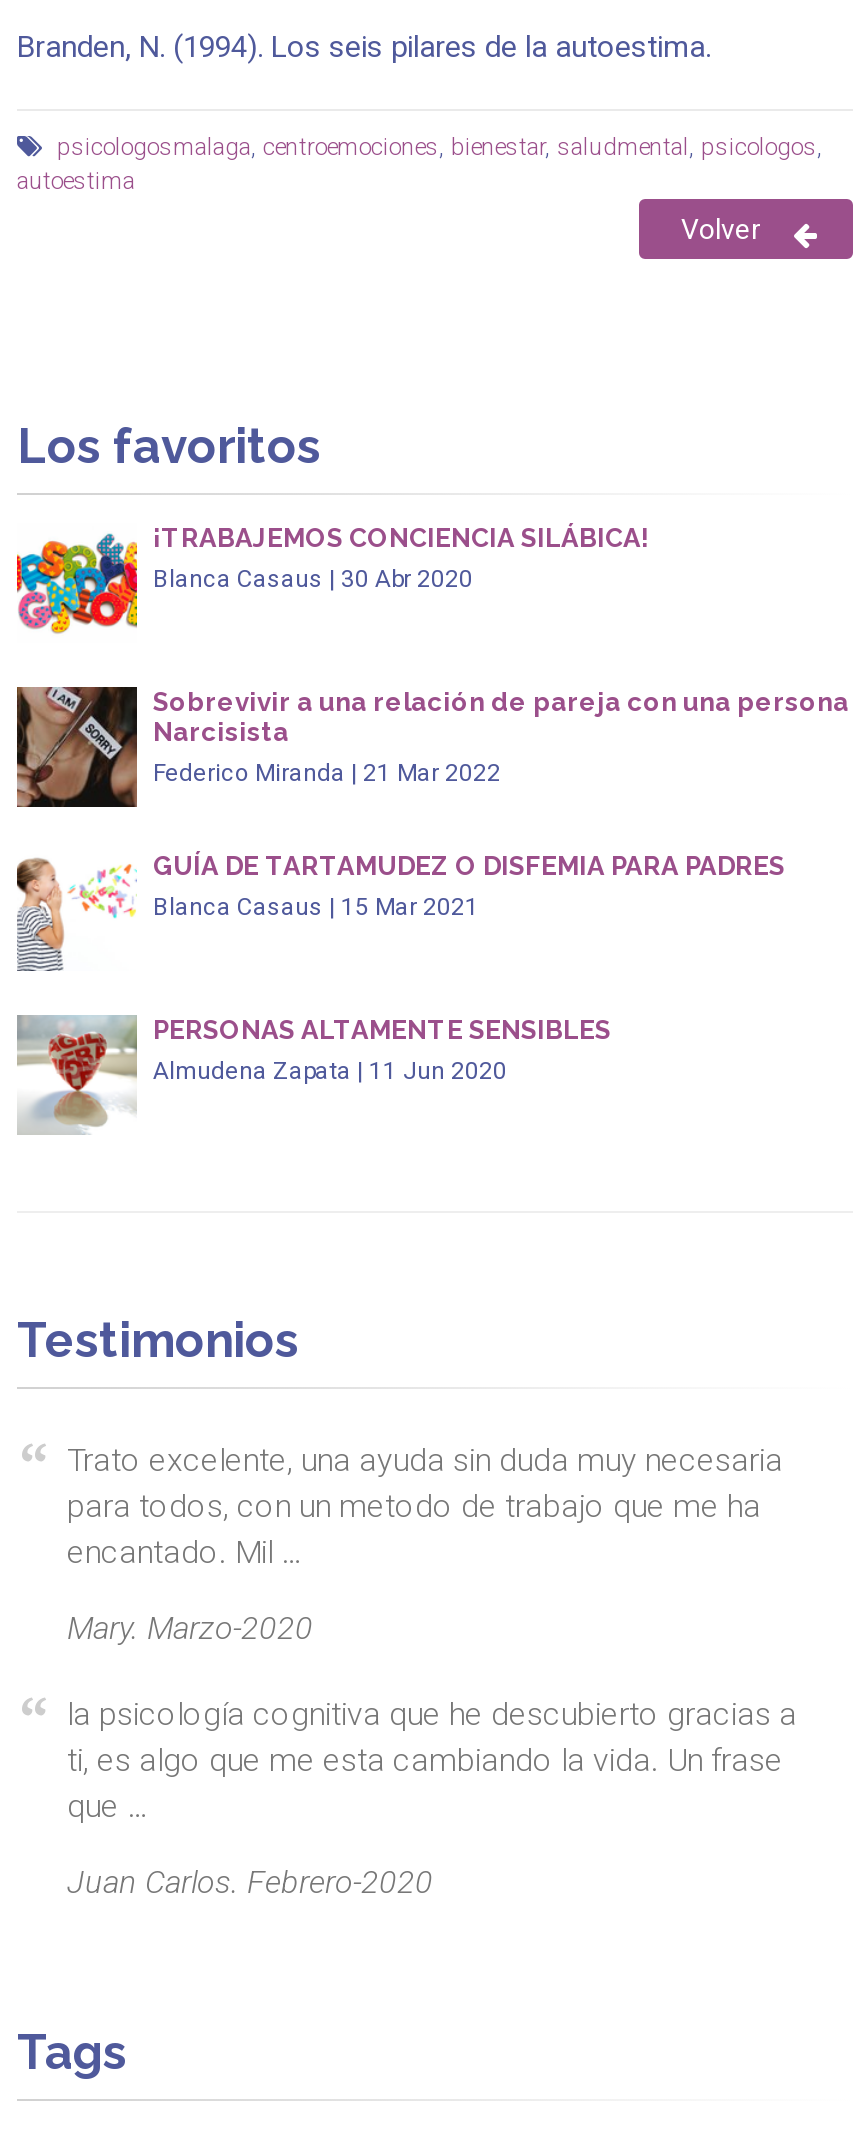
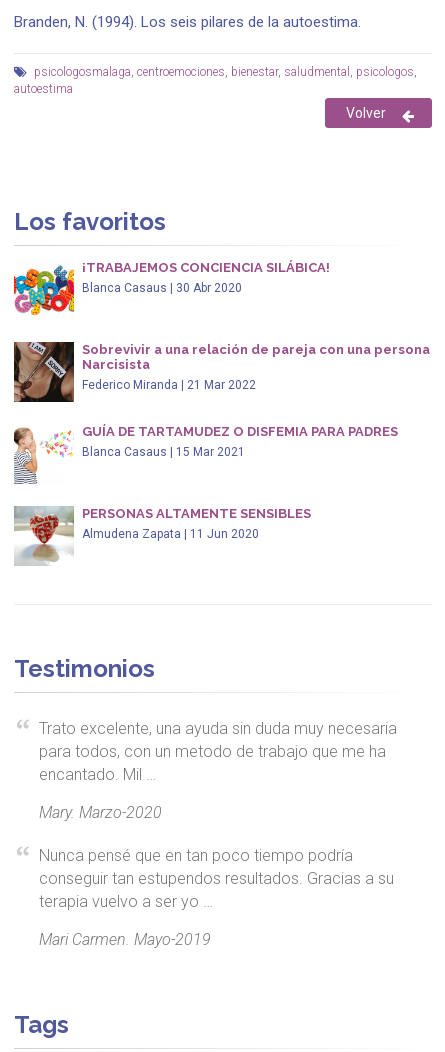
- la psicología cognitiva que he descubierto gracias a
- ti, es algo que me esta cambiando la vida. Un frase
- que …
+ Nunca pensé que en tan poco tiempo podría
+ conseguir tan estupendos resultados. Gracias a su
+ terapia vuelvo a ser yo …

- Juan Carlos. Febrero-2020
+ Mari Carmen. Mayo-2019
